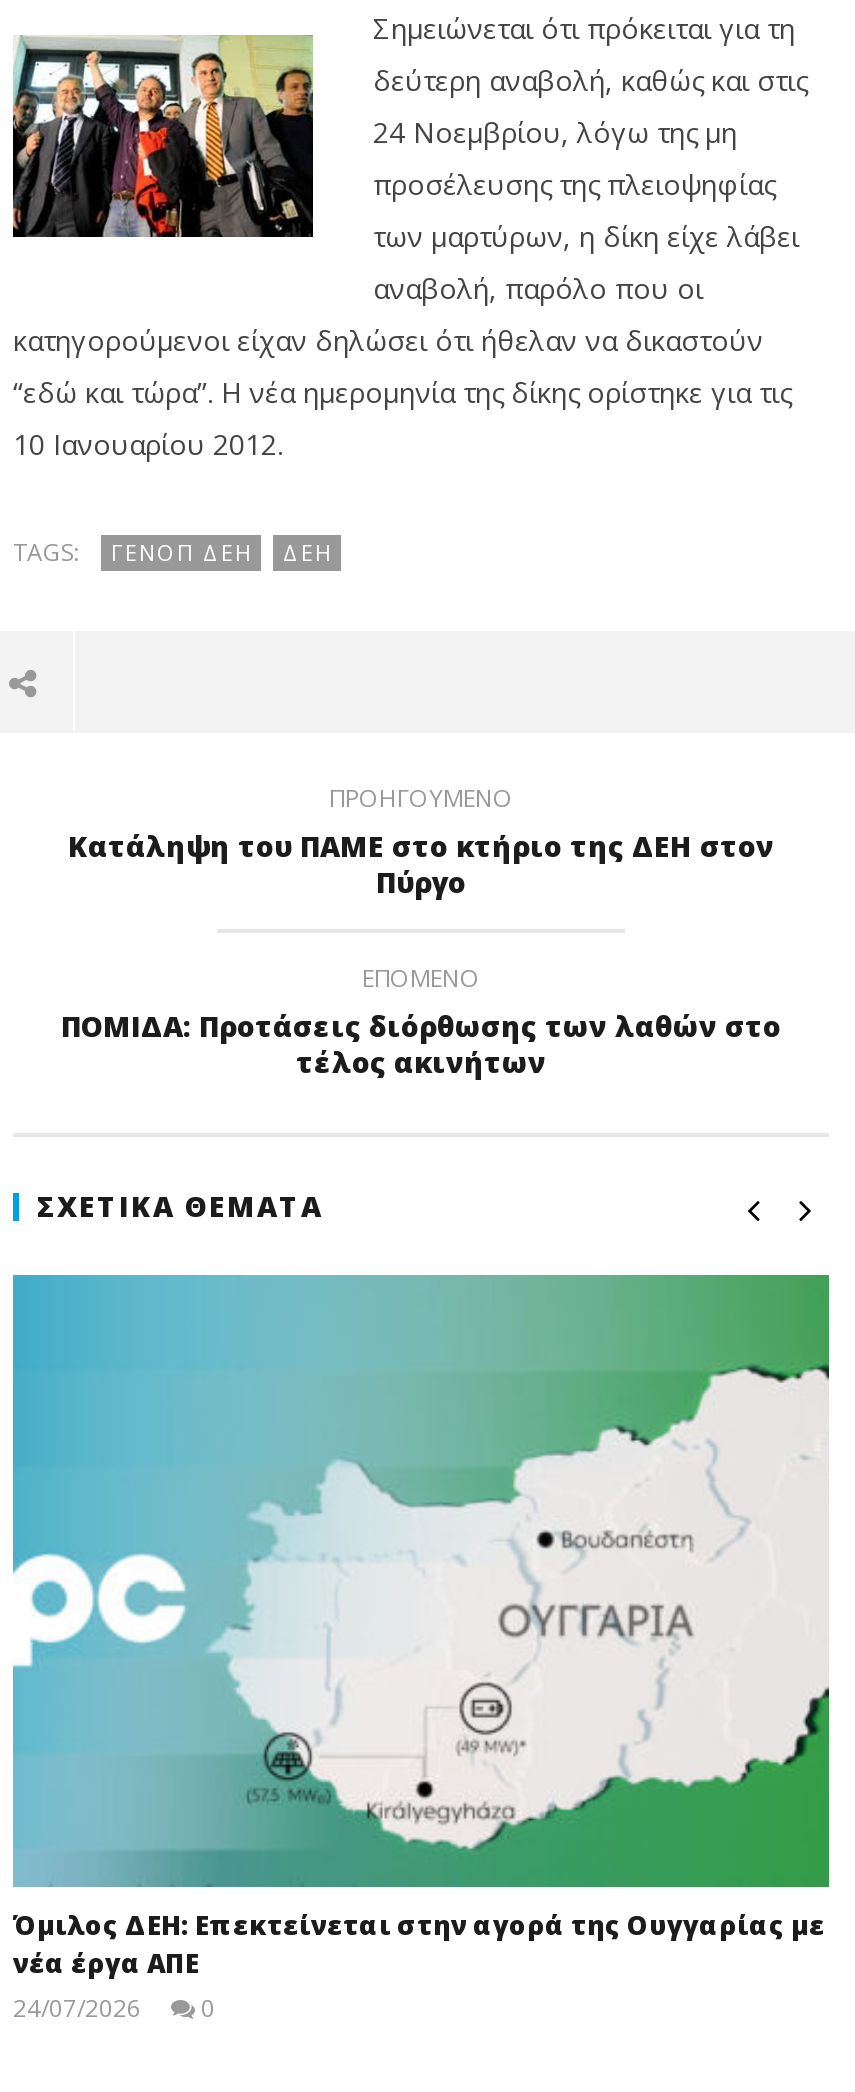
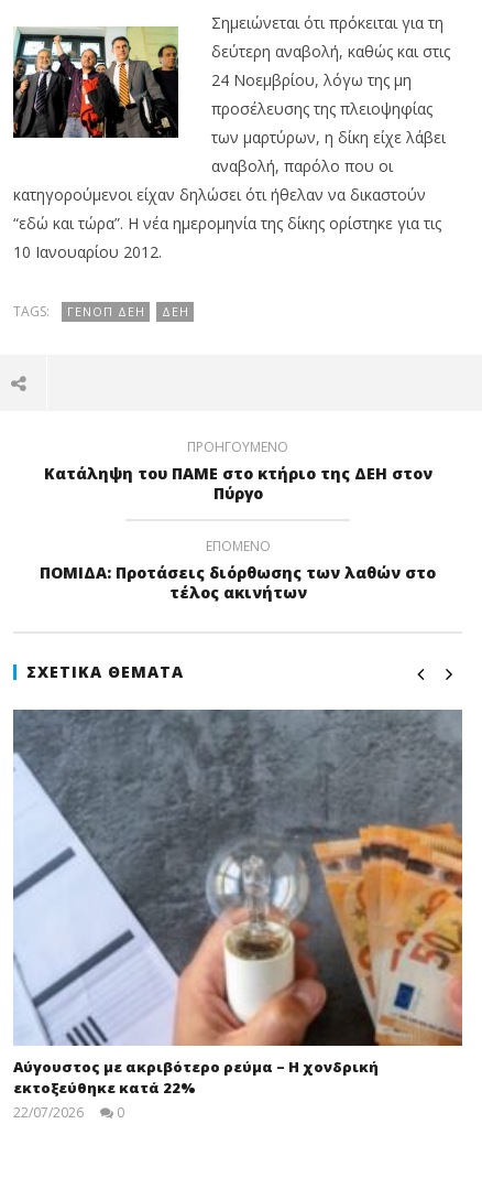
- [image]
- Όμιλος ΔΕΗ: Επεκτείνεται στην αγορά της Ουγγαρίας με
- νέα έργα ΑΠΕ
- 24/07/2026
+ [image]
+ Αύγουστος με ακριβότερο ρεύμα – Η χονδρική
+ εκτοξεύθηκε κατά 22%
+ 22/07/2026
